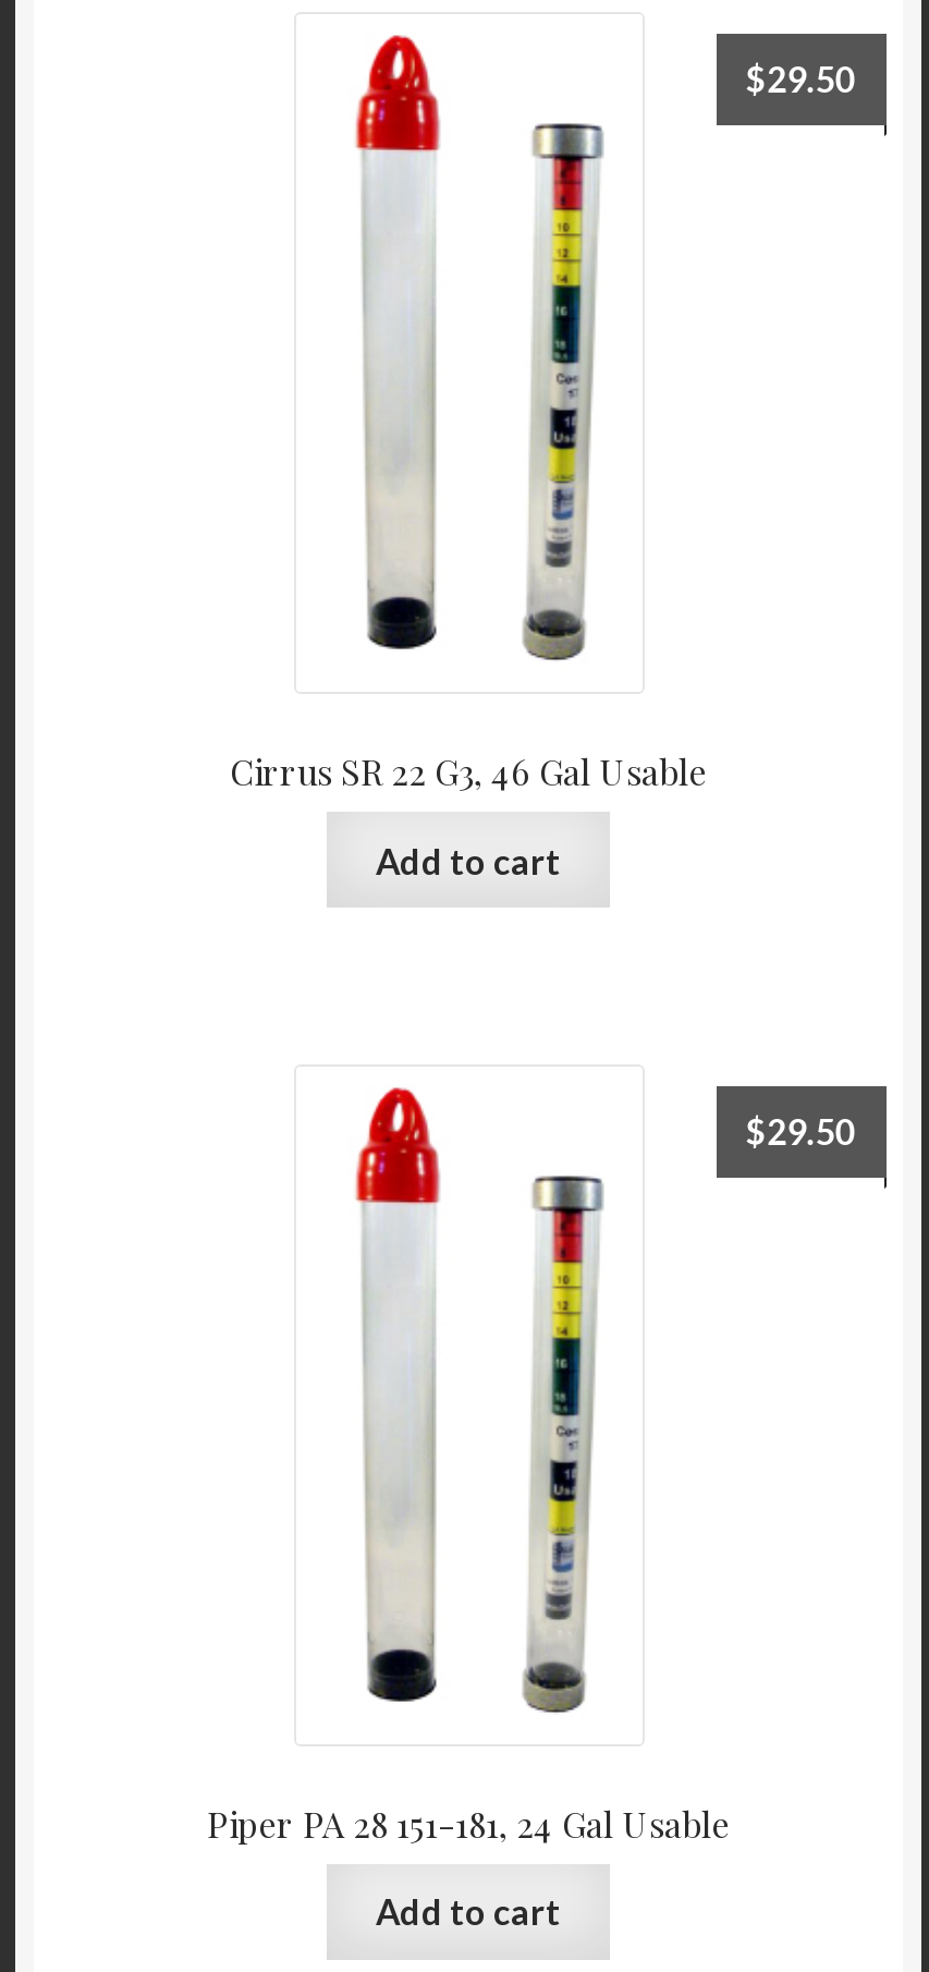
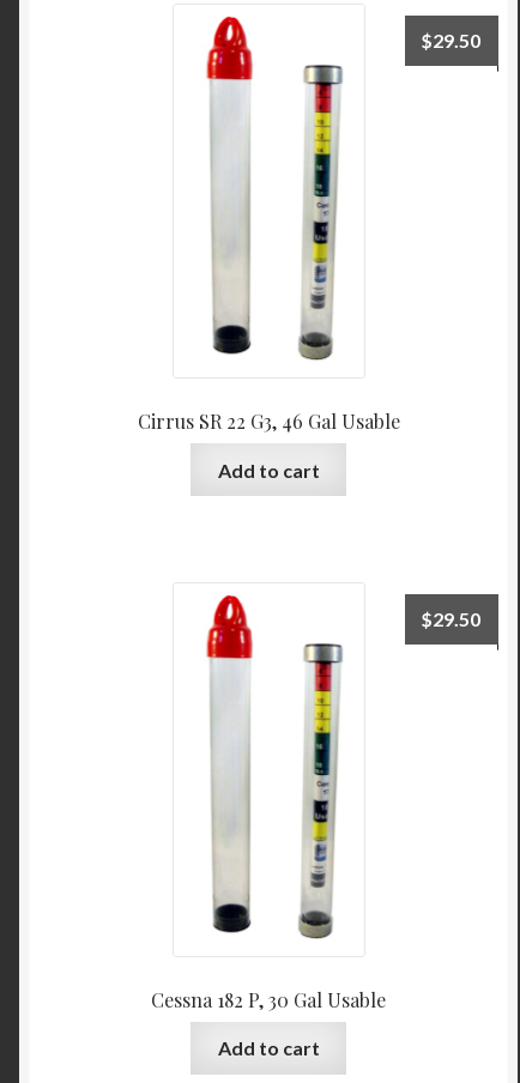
- Piper PA 28 151-181, 24 Gal Usable
+ Cessna 182 P, 30 Gal Usable
